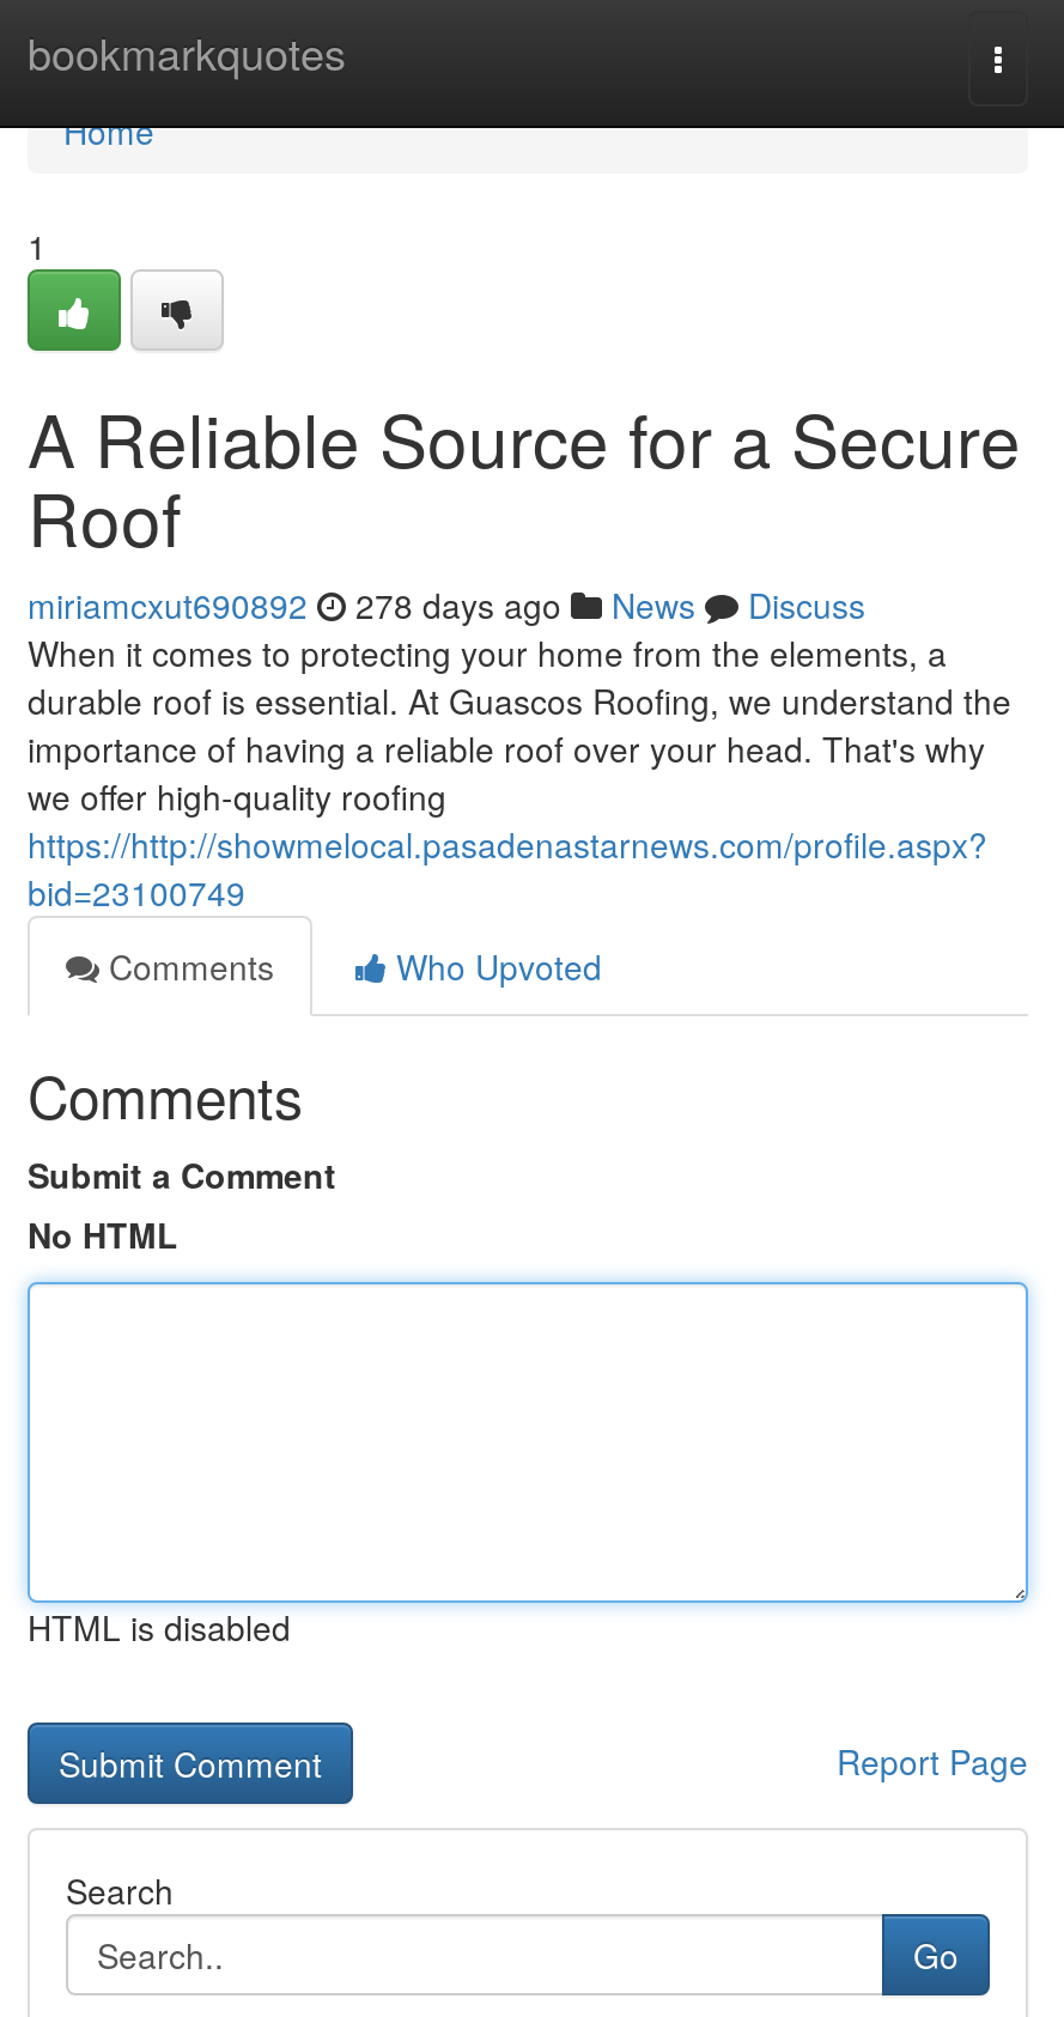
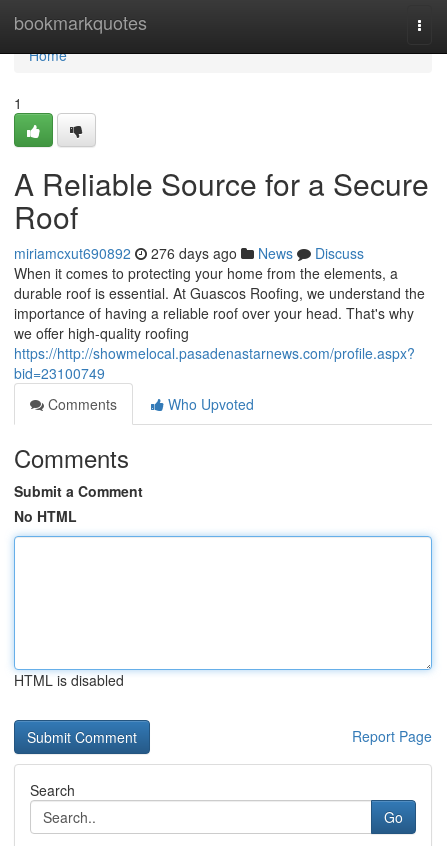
- miriamcxut690892 278 days ago News Discuss
+ miriamcxut690892 276 days ago News Discuss
